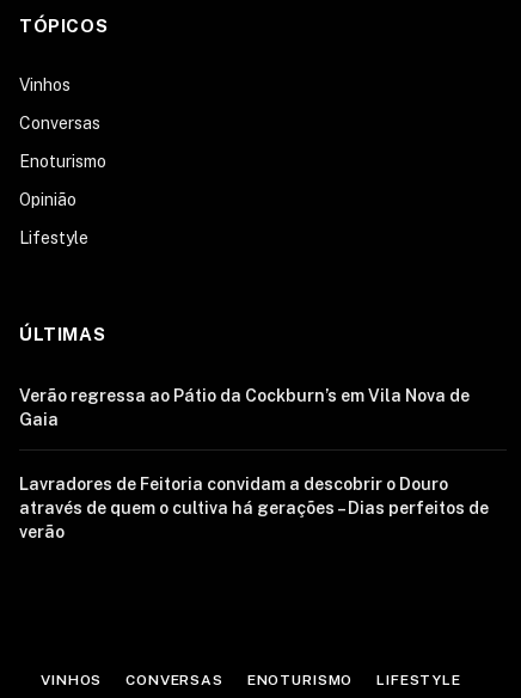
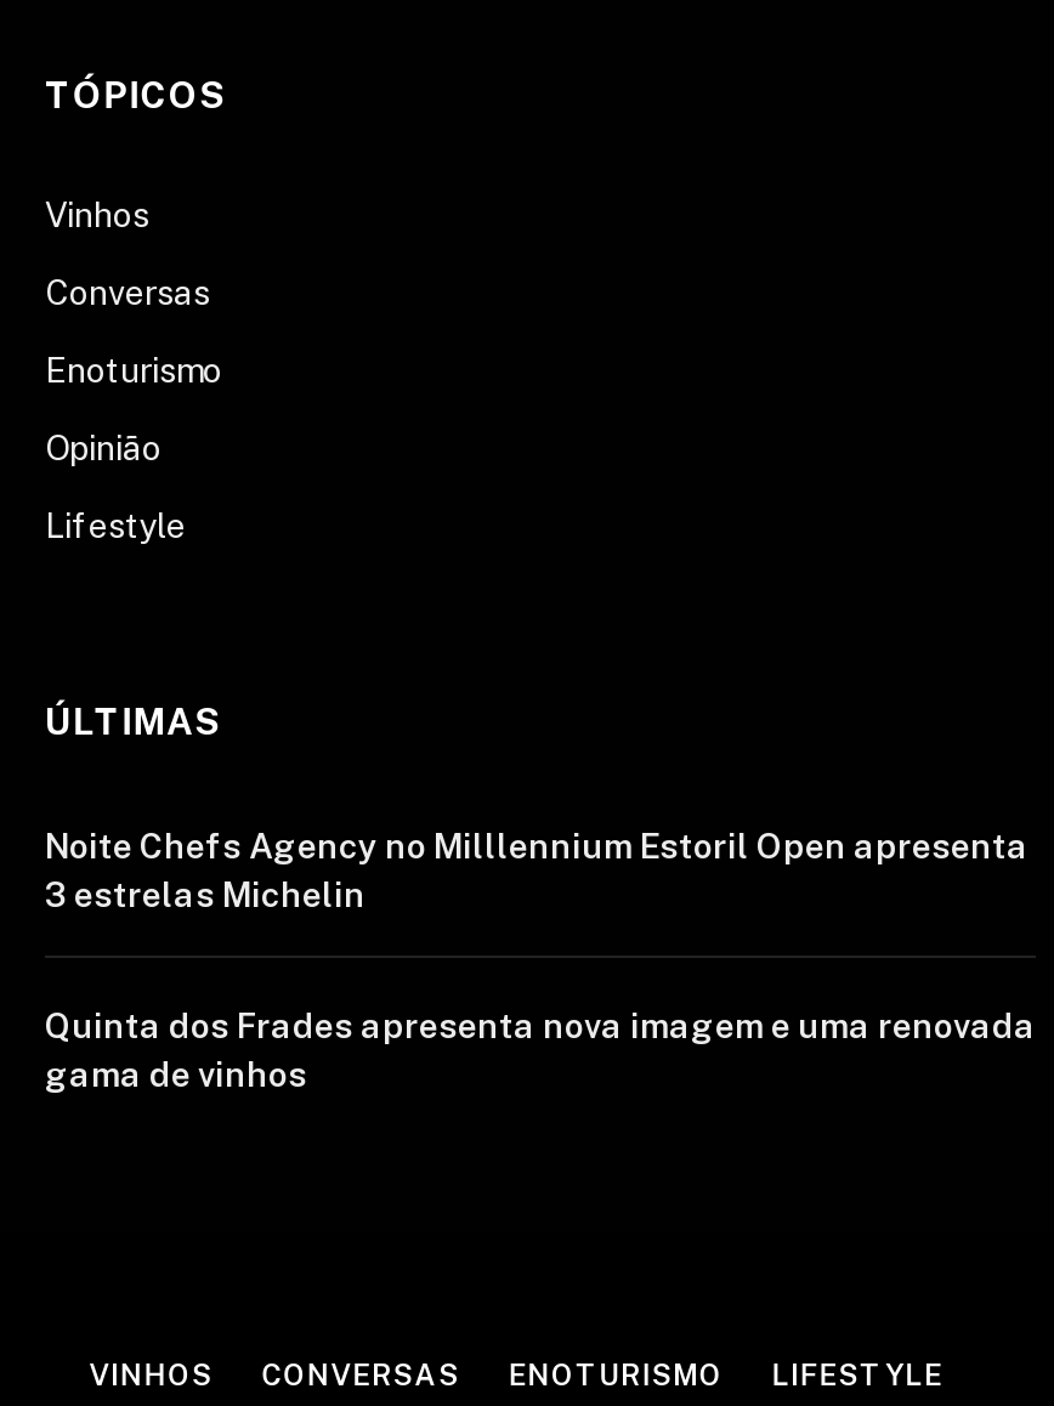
- Verão regressa ao Pátio da Cockburn’s em Vila Nova de
- Gaia
+ Noite Chefs Agency no Milllennium Estoril Open apresenta
+ 3 estrelas Michelin

- Lavradores de Feitoria convidam a descobrir o Douro
- através de quem o cultiva há gerações – Dias perfeitos de
- verão
+ Quinta dos Frades apresenta nova imagem e uma renovada
+ gama de vinhos
